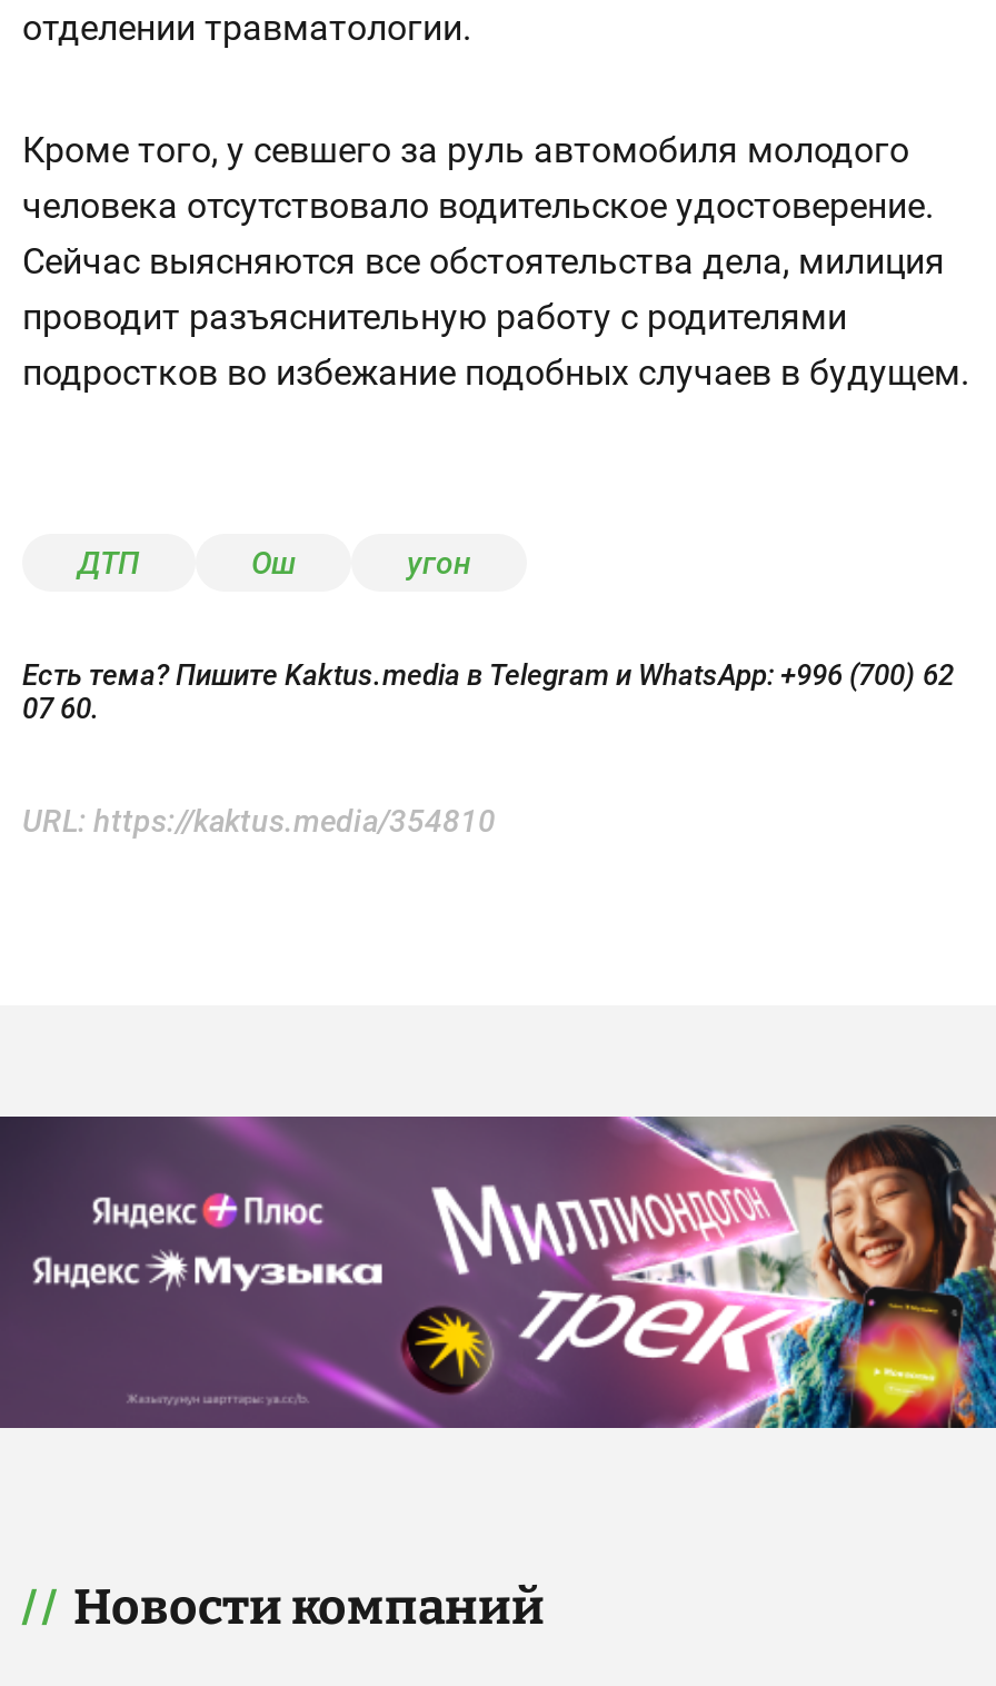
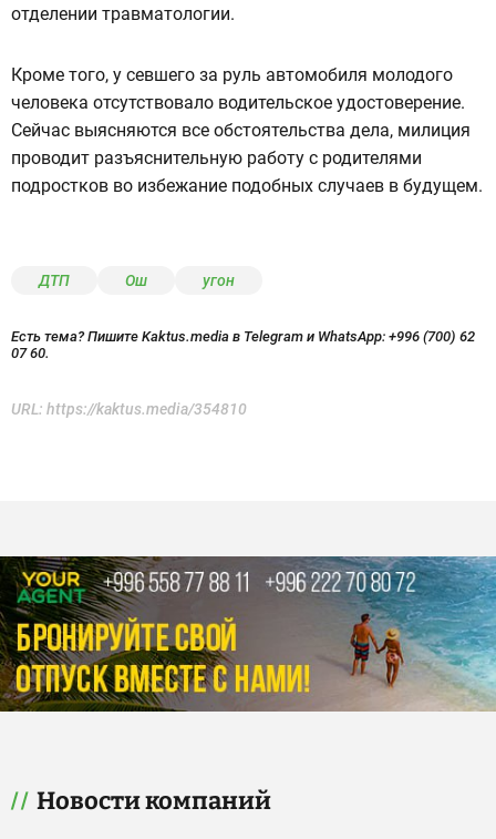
- [image]
+ [image]
